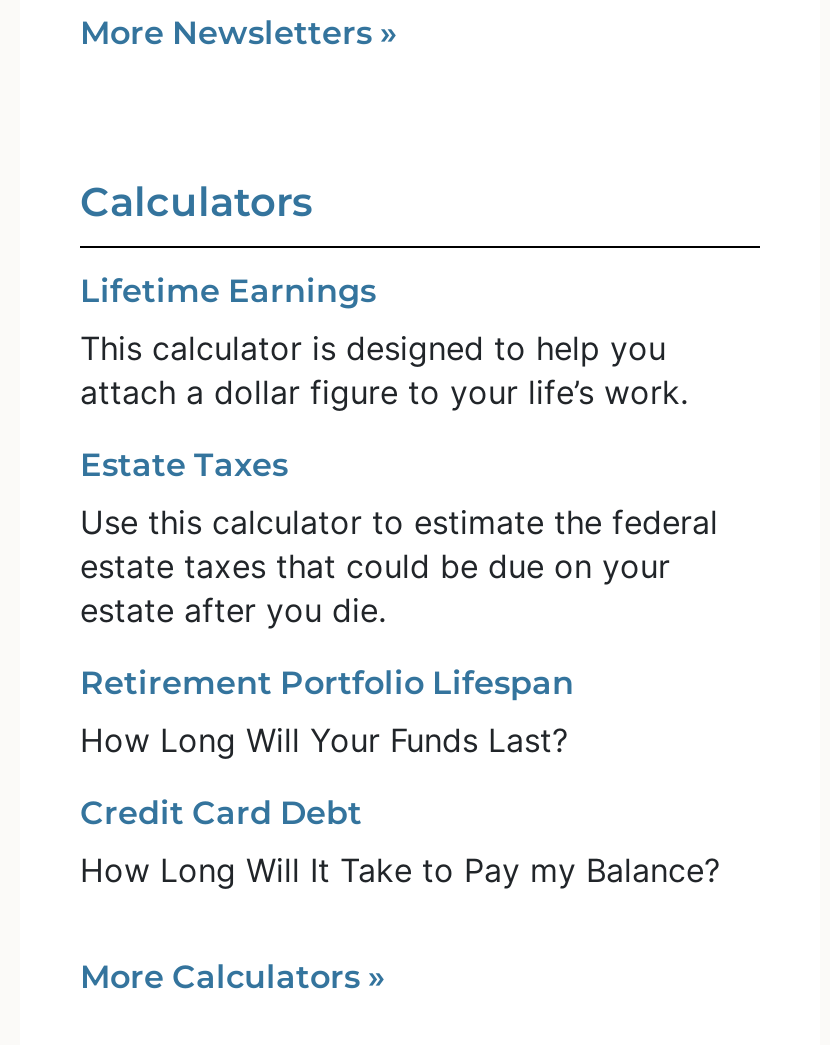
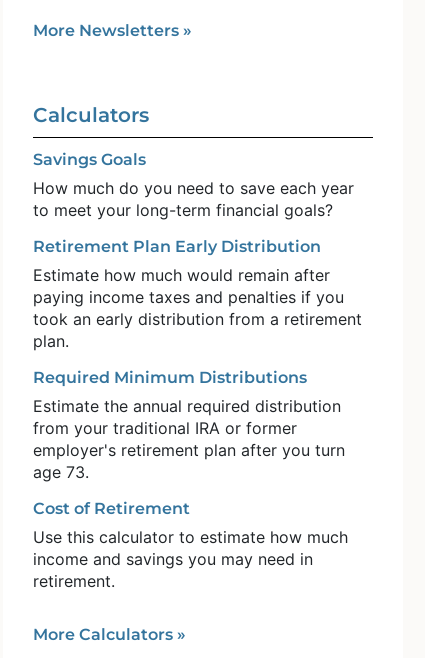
- Lifetime Earnings
- This calculator is designed to help you
- attach a dollar figure to your life’s work.
+ Savings Goals
+ How much do you need to save each year
+ to meet your long-term financial goals?

- Estate Taxes
- Use this calculator to estimate the federal
- estate taxes that could be due on your
- estate after you die.
+ Retirement Plan Early Distribution
+ Estimate how much would remain after
+ paying income taxes and penalties if you
+ took an early distribution from a retirement
+ plan.

- Retirement Portfolio Lifespan
- How Long Will Your Funds Last?
+ Required Minimum Distributions
+ Estimate the annual required distribution
+ from your traditional IRA or former
+ employer's retirement plan after you turn
+ age 73.

- Credit Card Debt
- How Long Will It Take to Pay my Balance?
+ Cost of Retirement
+ Use this calculator to estimate how much
+ income and savings you may need in
+ retirement.
